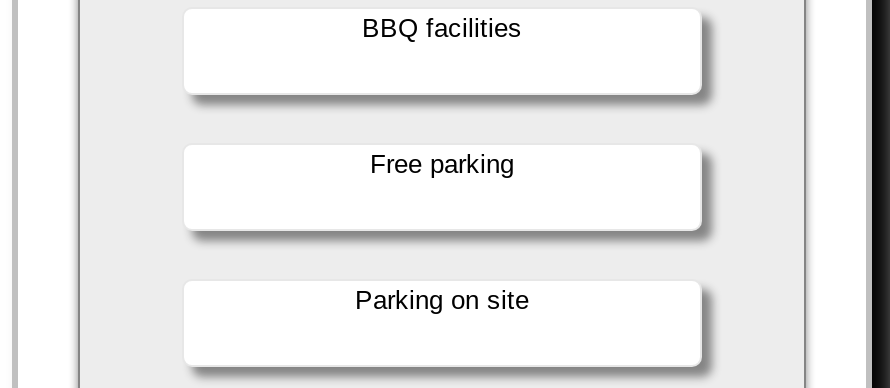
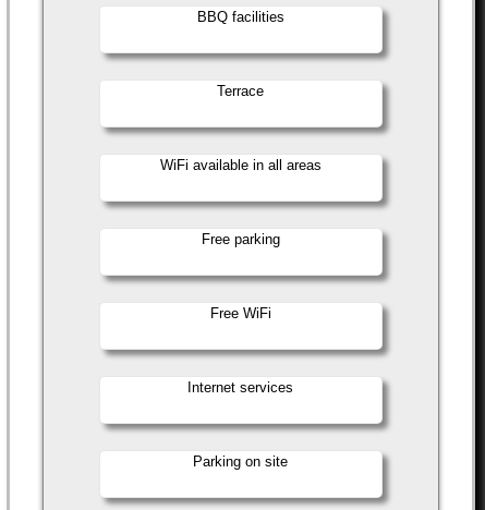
+ WiFi available in all areas

+ Terrace

+ Internet services

+ Free WiFi
